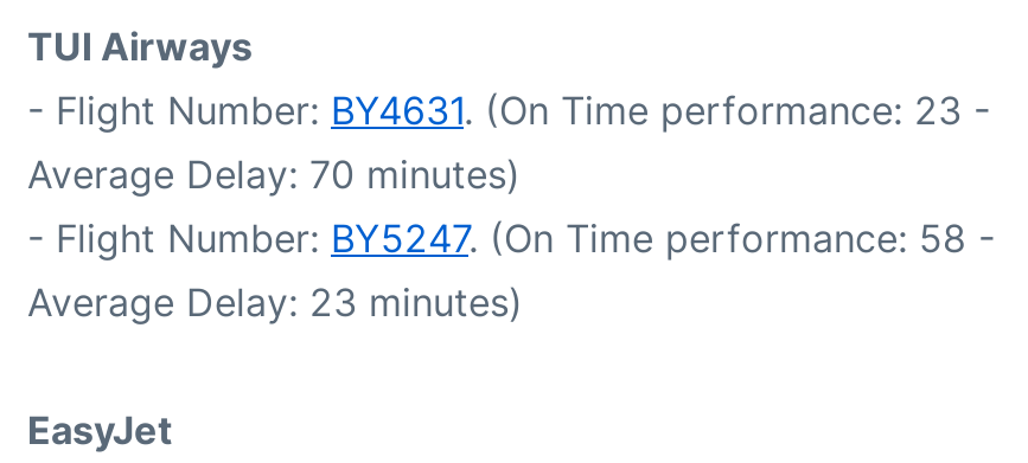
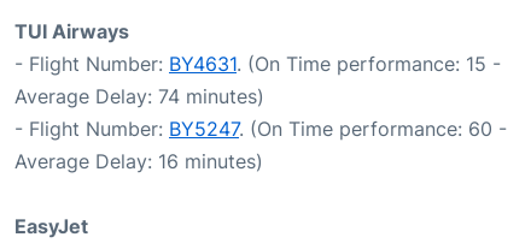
- - Flight Number: BY4631. (On Time performance: 23 -
+ - Flight Number: BY4631. (On Time performance: 15 -

- Average Delay: 70 minutes)
+ Average Delay: 74 minutes)

- - Flight Number: BY5247. (On Time performance: 58 -
+ - Flight Number: BY5247. (On Time performance: 60 -

- Average Delay: 23 minutes)
+ Average Delay: 16 minutes)
